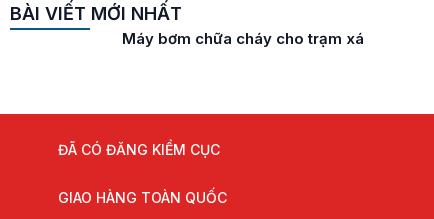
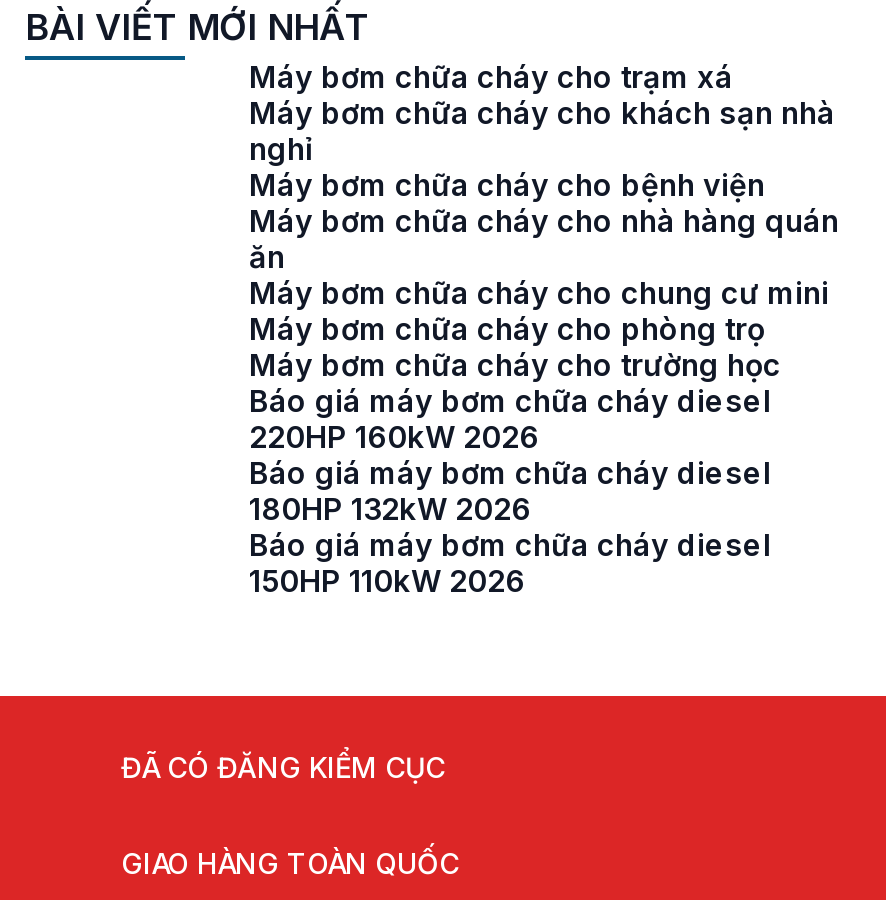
+ Máy bơm chữa cháy cho khách sạn nhà
+ nghỉ
+ Máy bơm chữa cháy cho bệnh viện
+ Máy bơm chữa cháy cho nhà hàng quán
+ ăn
+ Máy bơm chữa cháy cho chung cư mini
+ Máy bơm chữa cháy cho phòng trọ
+ Máy bơm chữa cháy cho trường học
+ Báo giá máy bơm chữa cháy diesel
+ 220HP 160kW 2026
+ Báo giá máy bơm chữa cháy diesel
+ 180HP 132kW 2026
+ Báo giá máy bơm chữa cháy diesel
+ 150HP 110kW 2026
